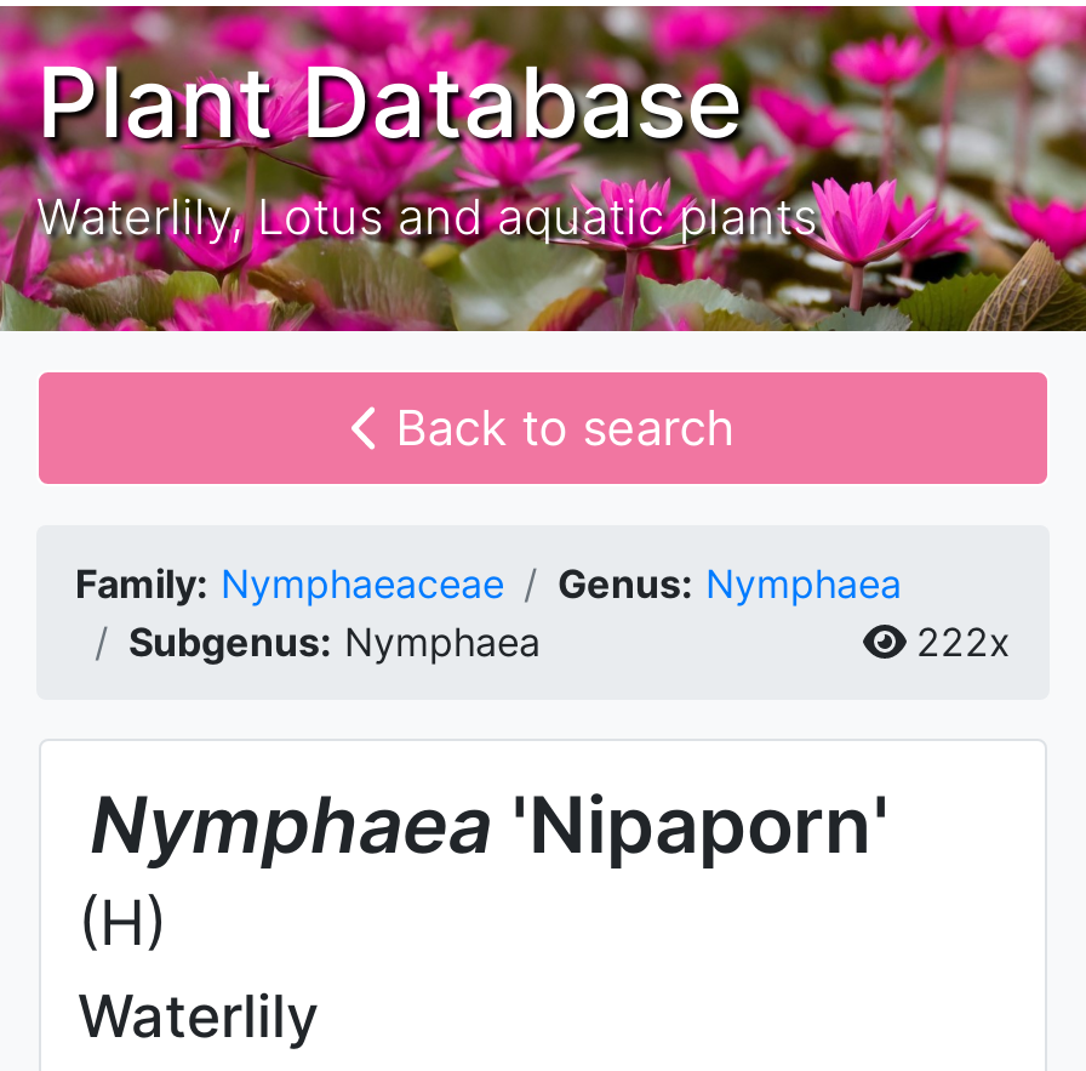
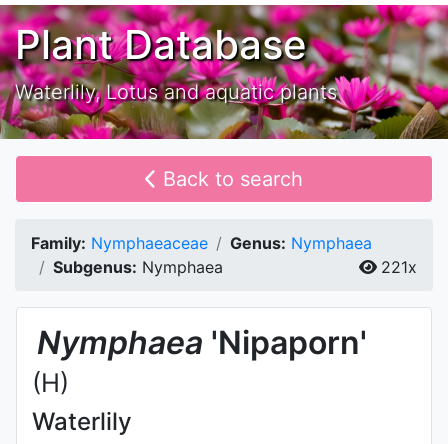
- 222x
+ 221x
